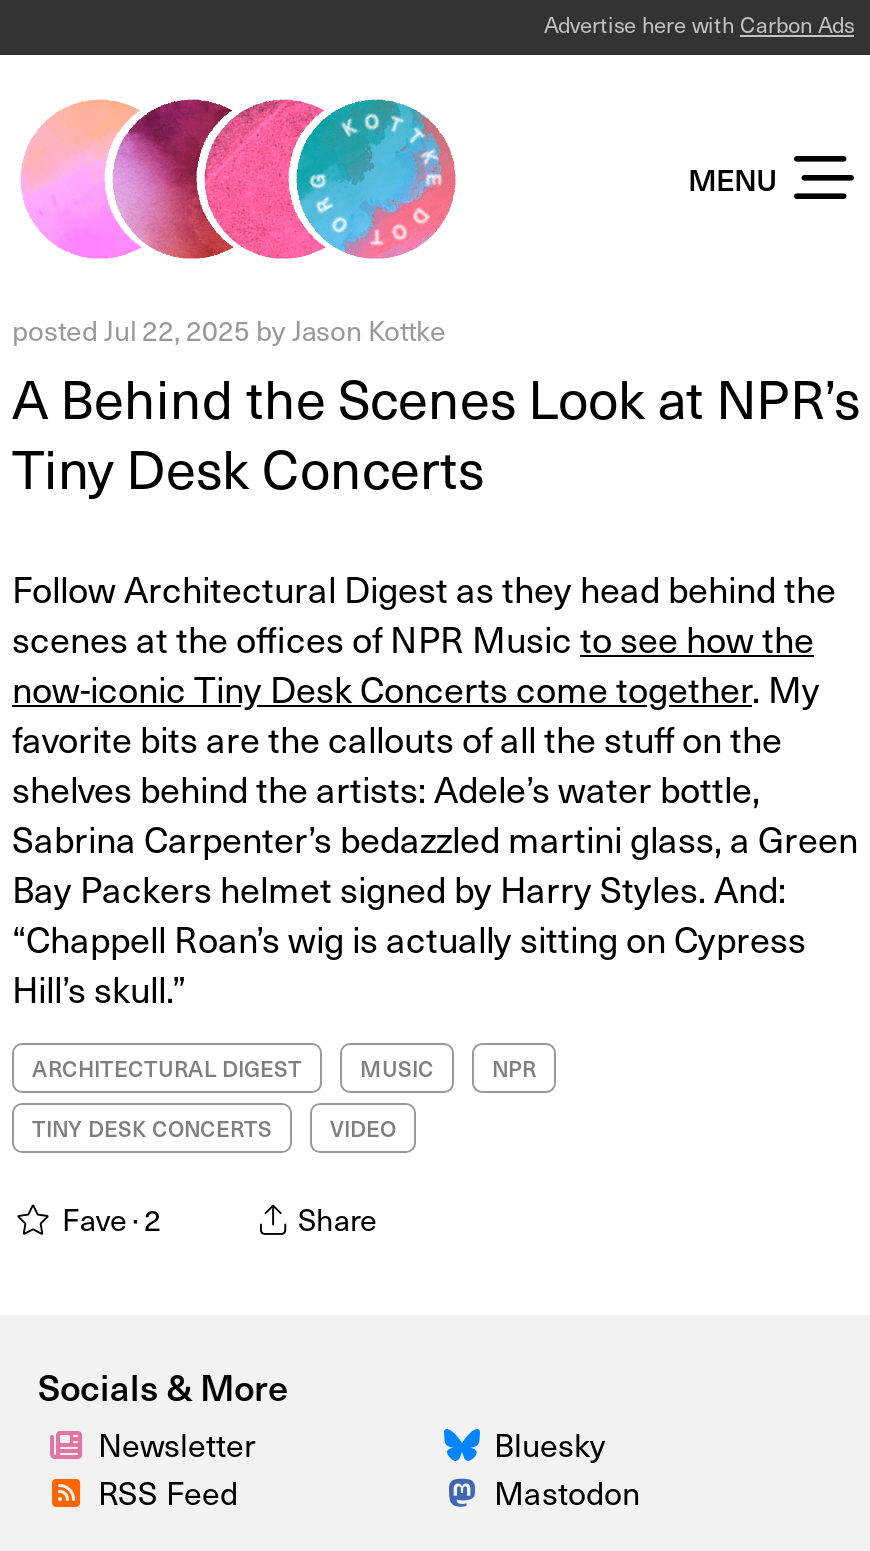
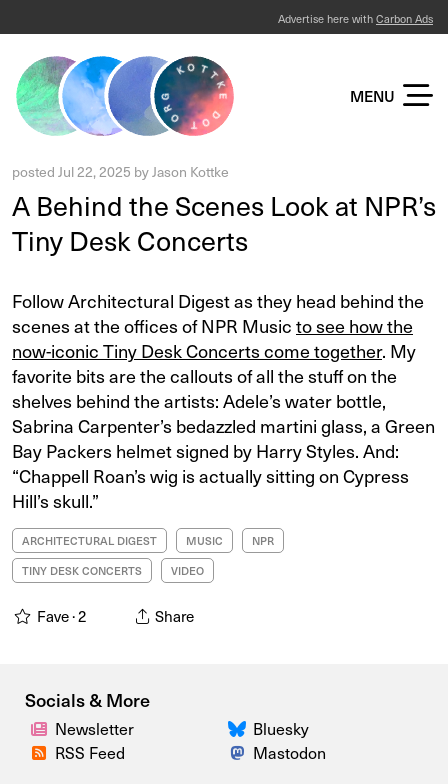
- [image]
+ [image]
